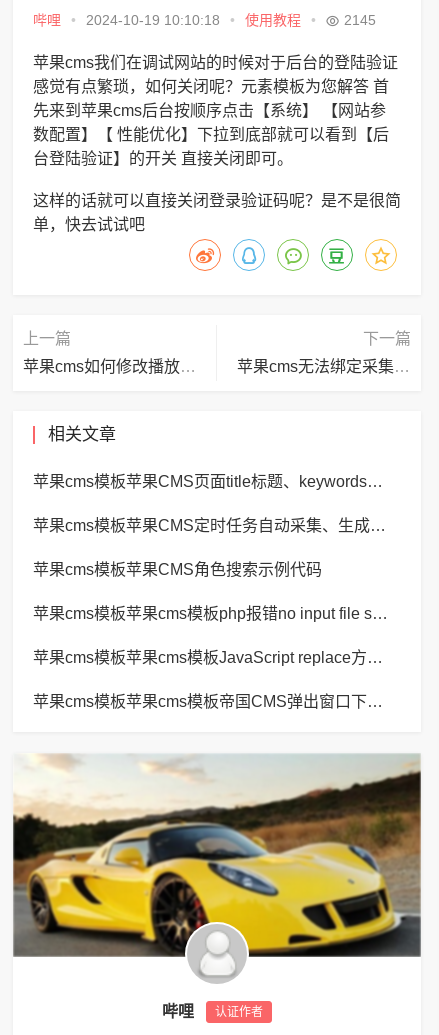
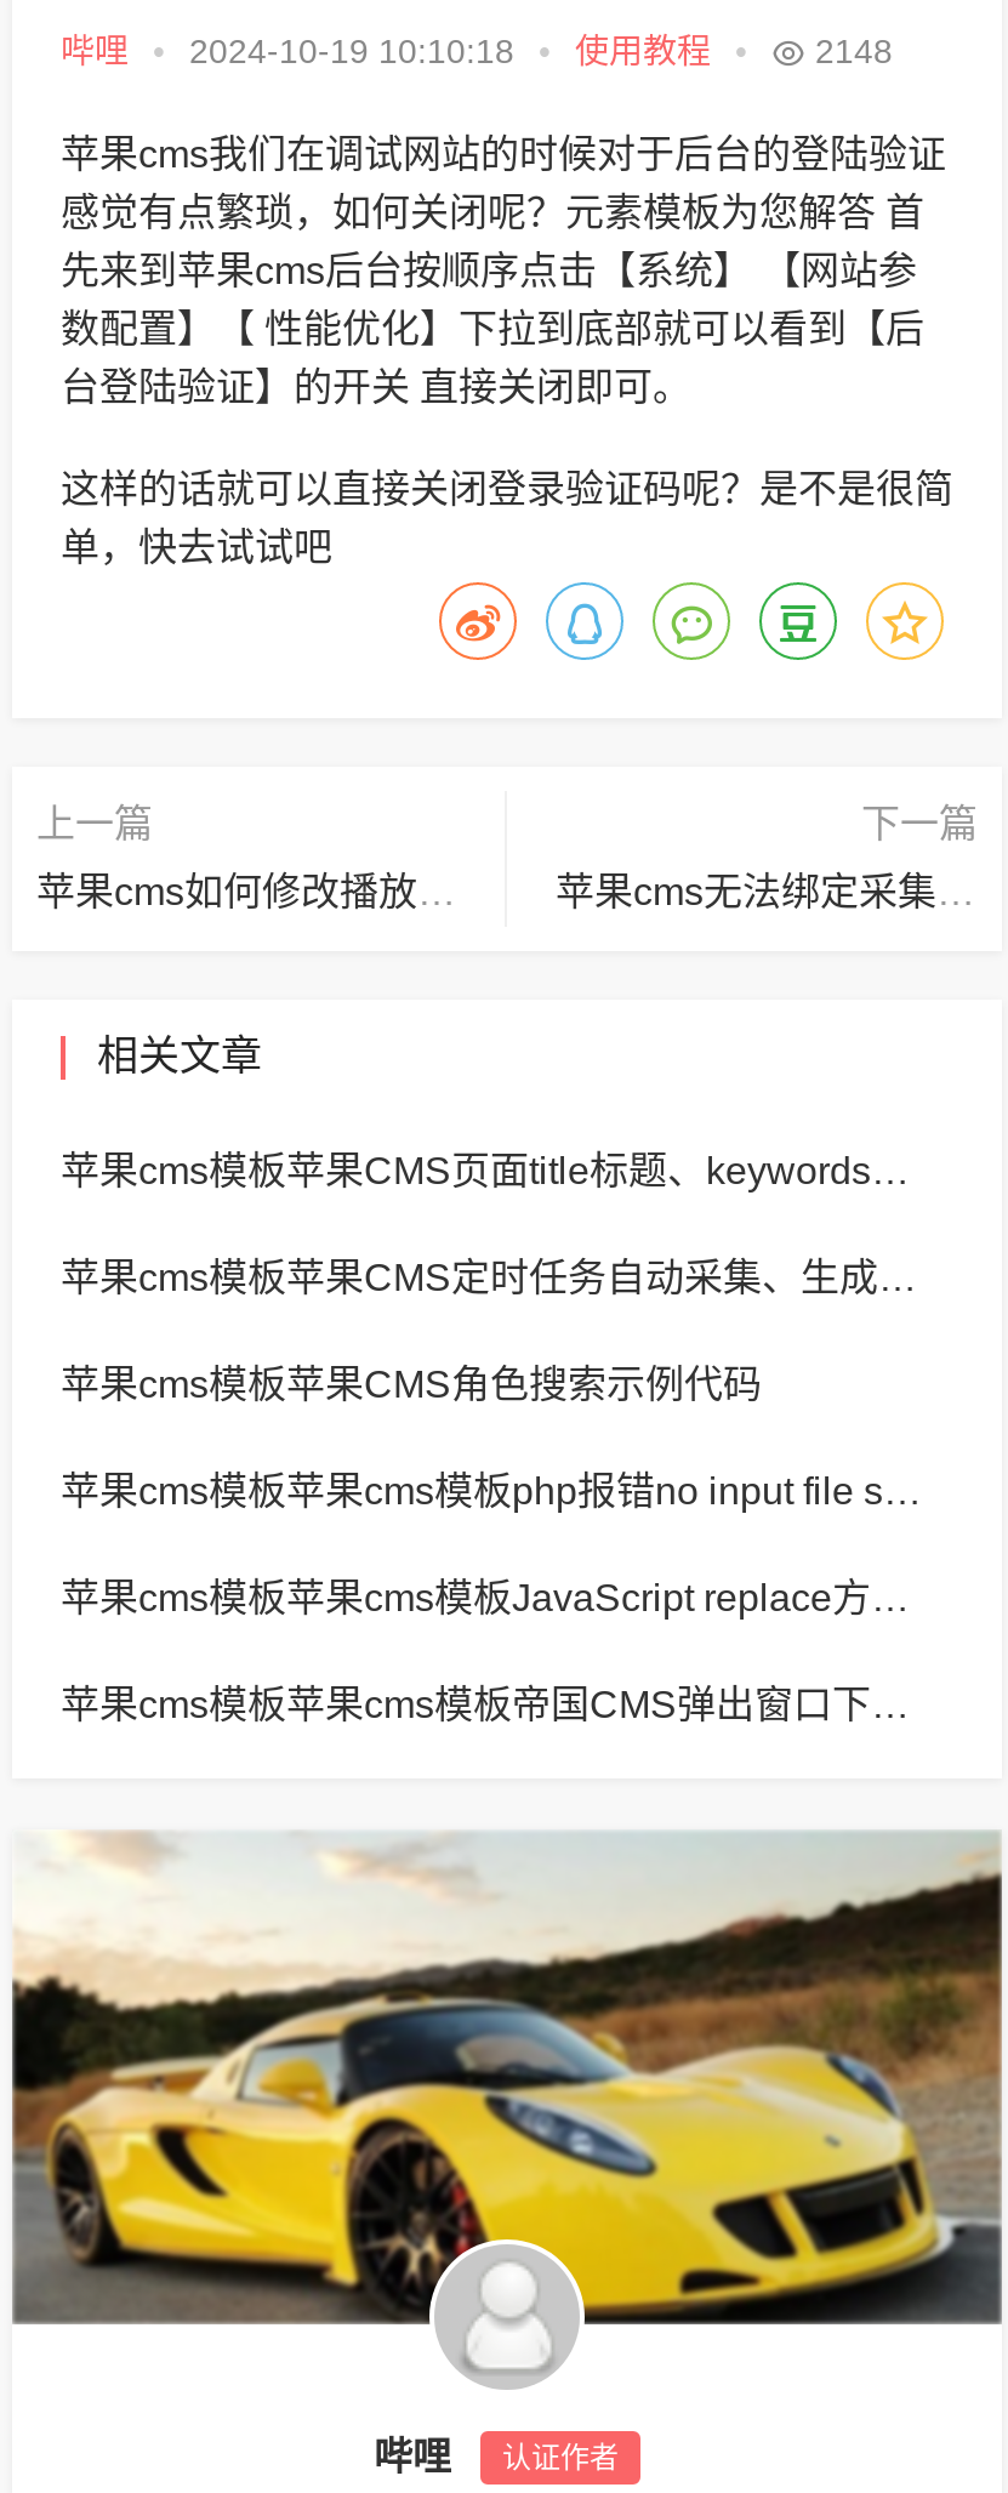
- 2145
+ 2148
